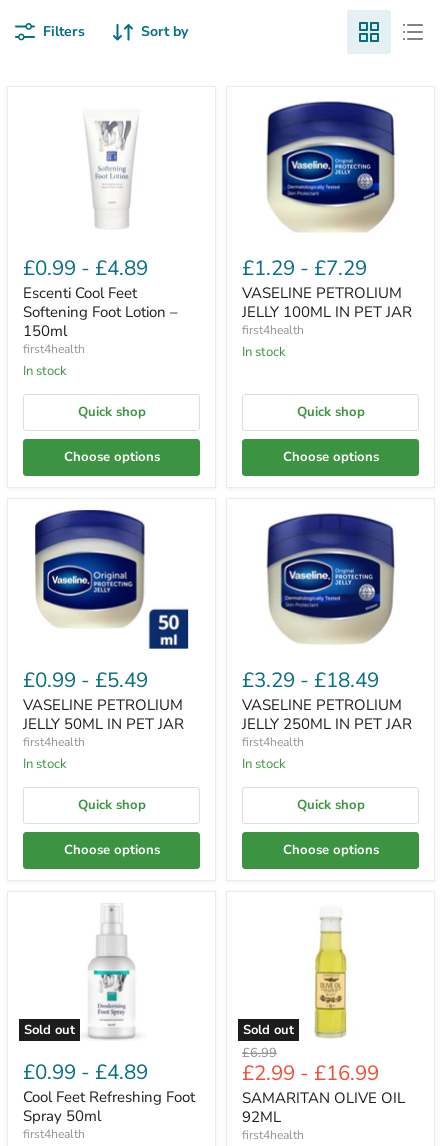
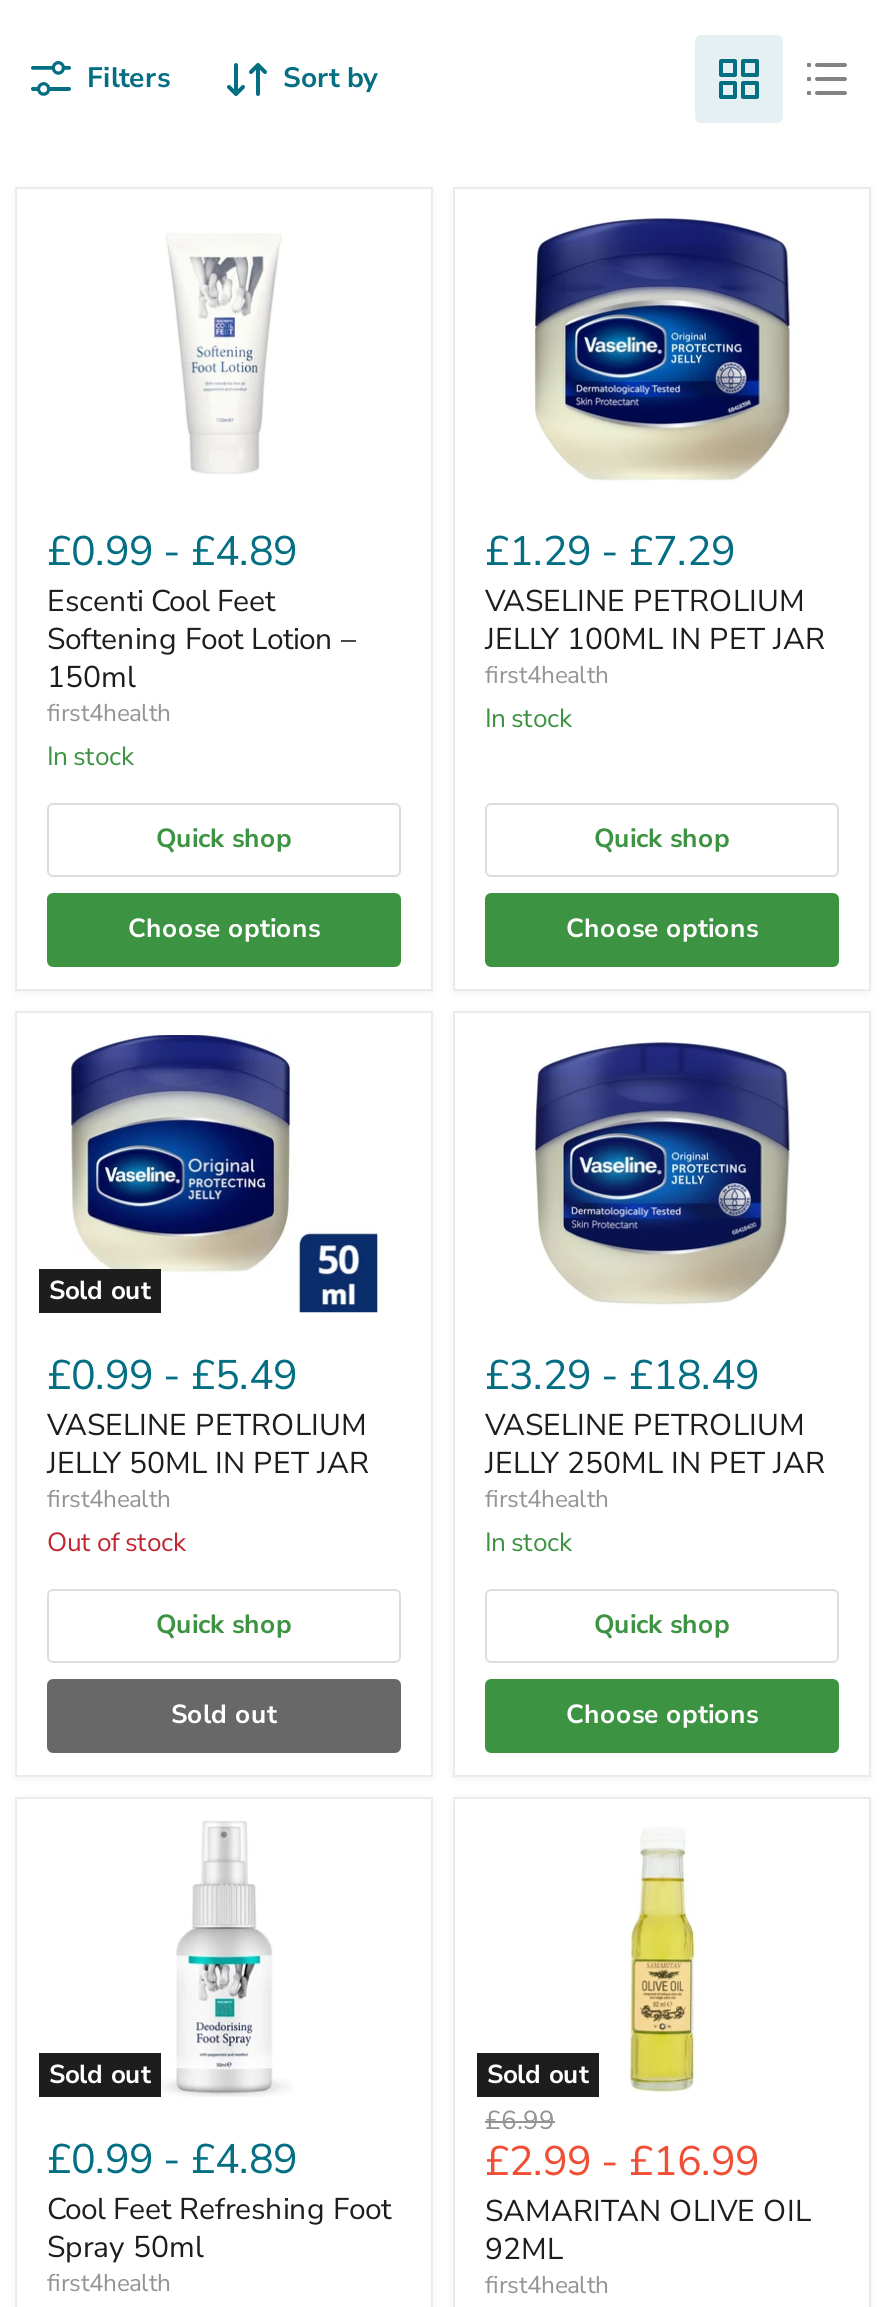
+ Sold out

- In stock
+ Out of stock

- Choose options
+ Sold out
